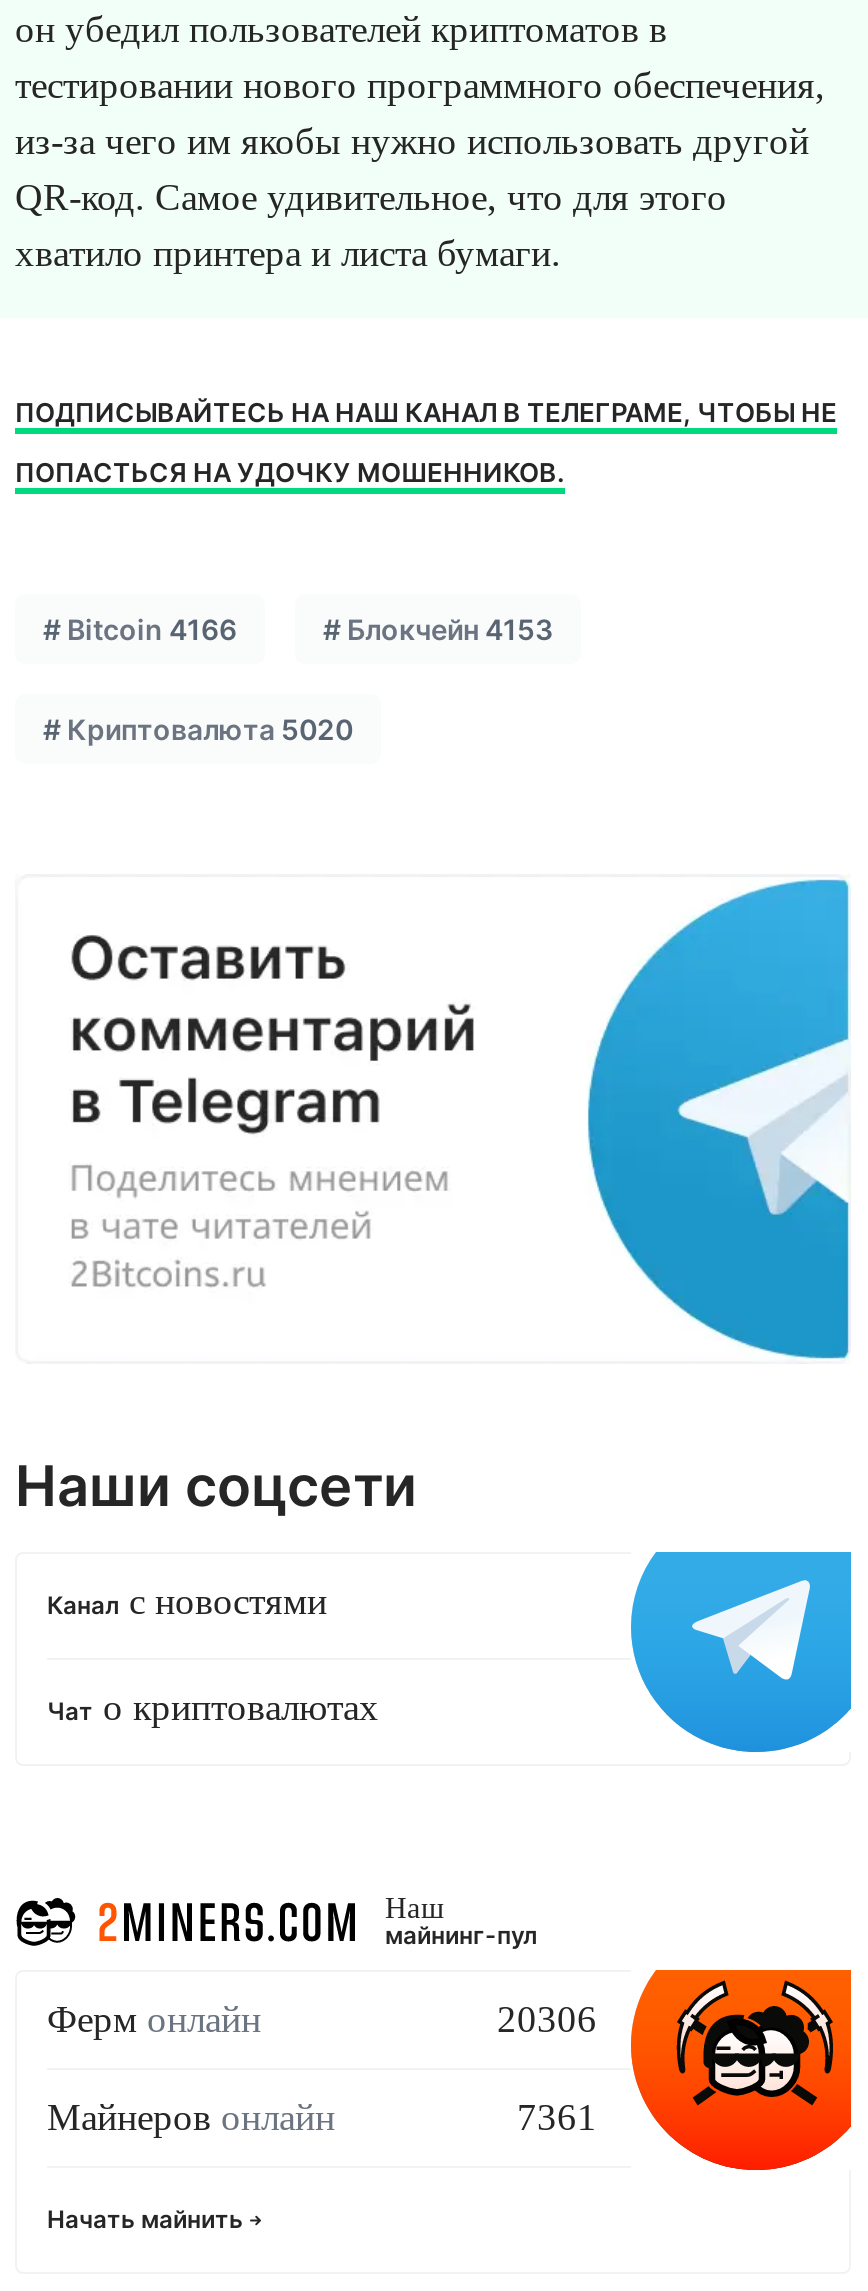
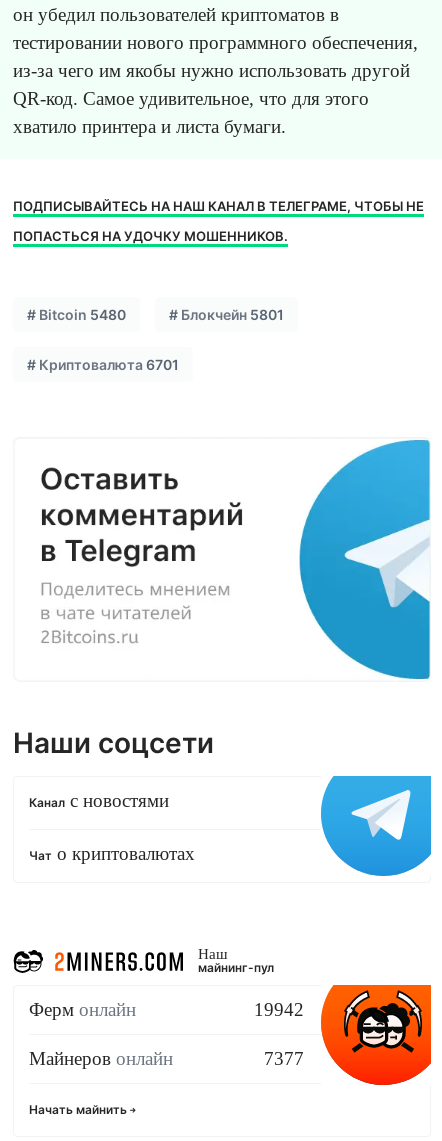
- #Bitcoin 4166
+ #Bitcoin 5480

- #Блокчейн 4153
+ #Блокчейн 5801

- #Криптовалюта 5020
+ #Криптовалюта 6701

- 20306
+ 19942

- 7361
+ 7377
